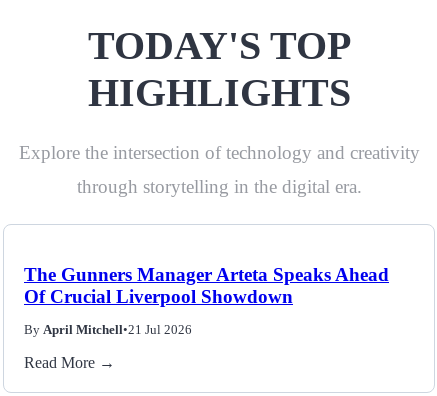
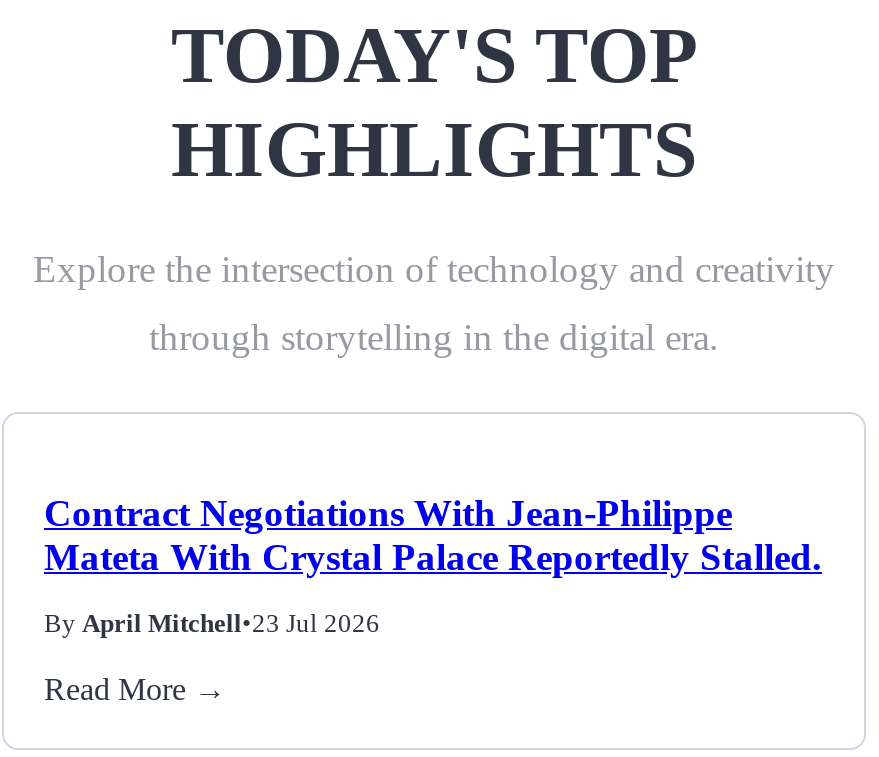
- The Gunners Manager Arteta Speaks Ahead
- Of Crucial Liverpool Showdown
+ Contract Negotiations With Jean-Philippe
+ Mateta With Crystal Palace Reportedly Stalled.

- By April Mitchell•21 Jul 2026
+ By April Mitchell•23 Jul 2026
